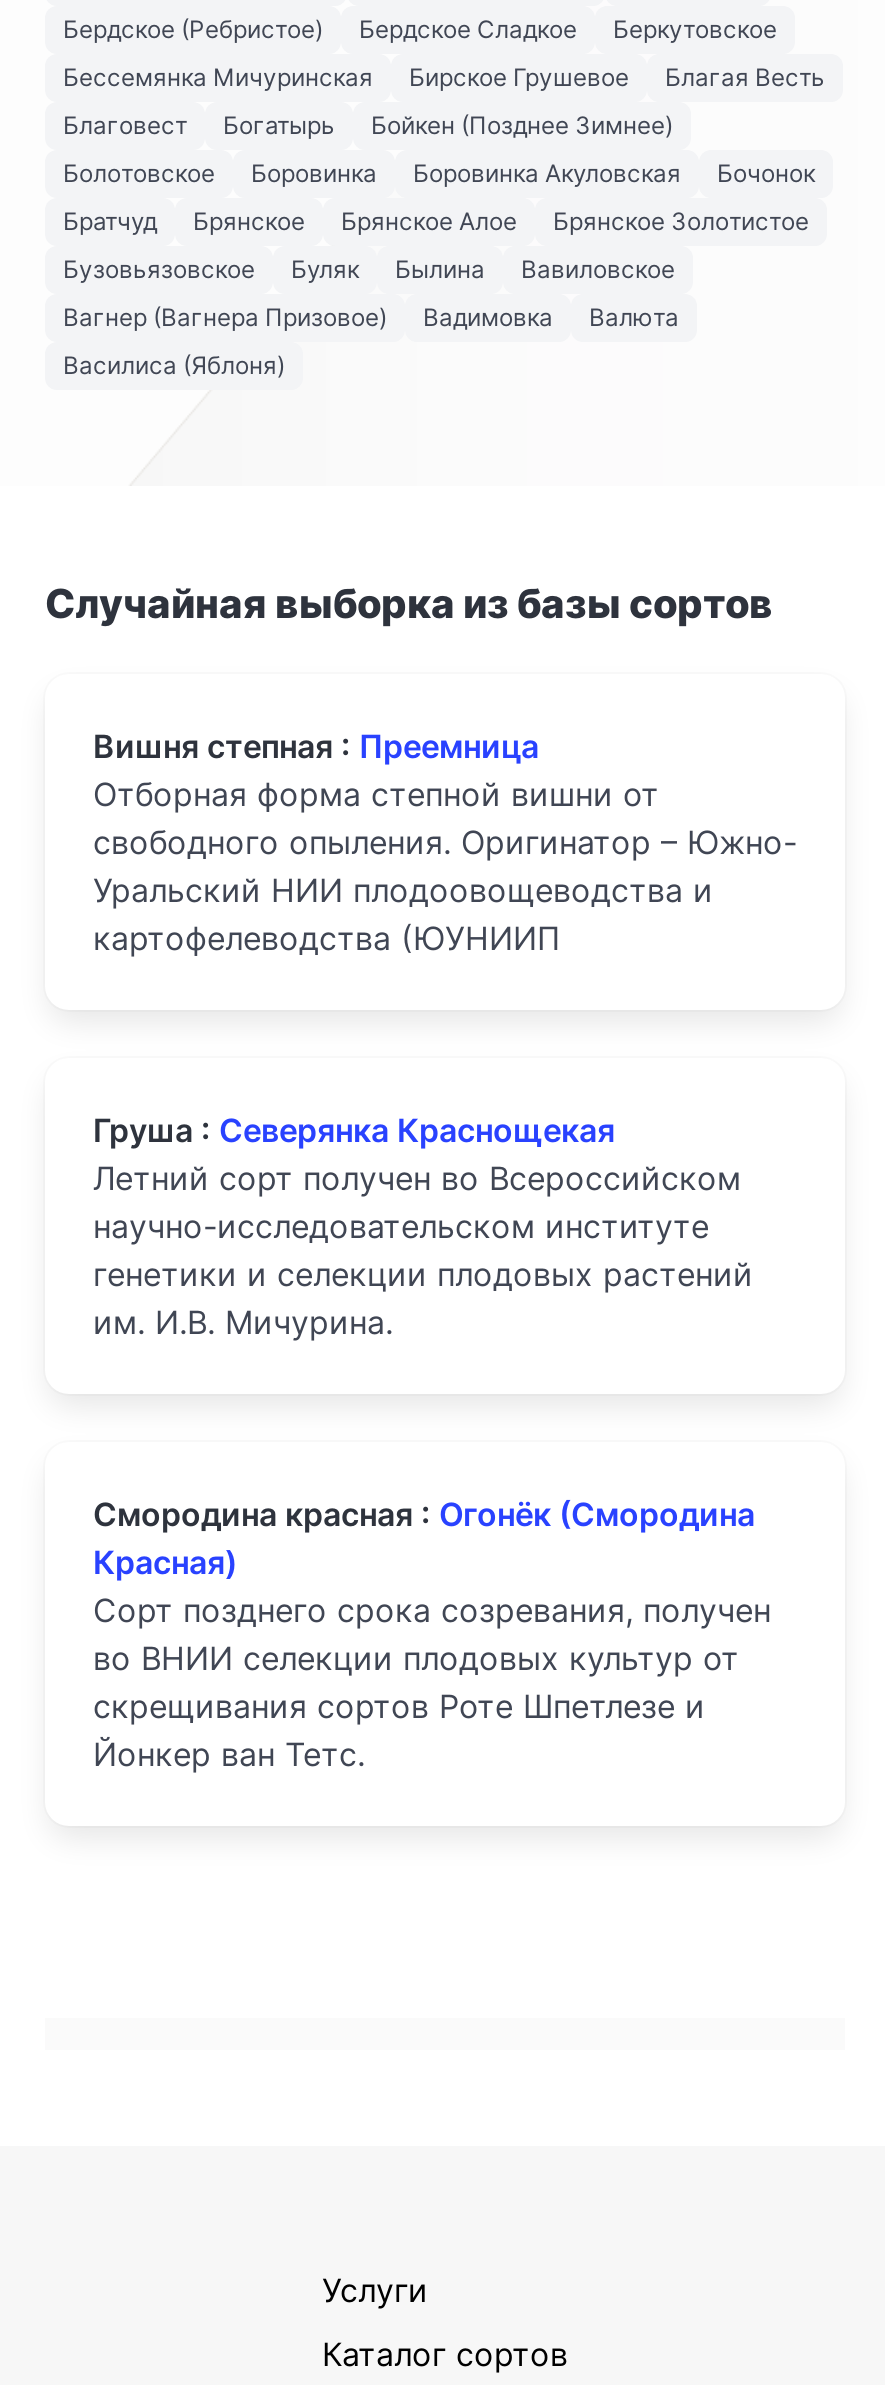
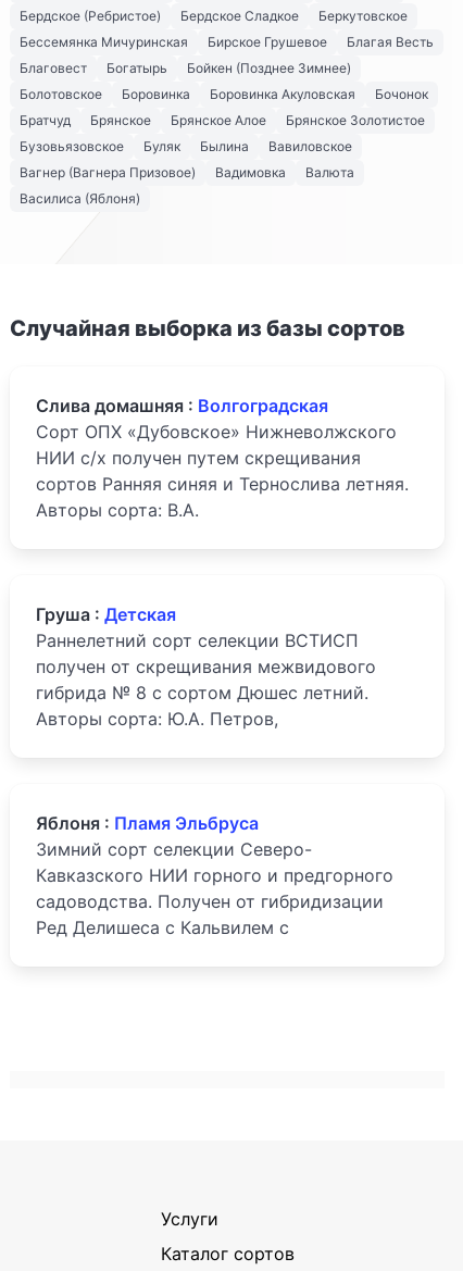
- Вишня степная : Преемница
- Отборная форма степной вишни от
- свободного опыления. Оригинатор – Южно-
- Уральский НИИ плодоовощеводства и
- картофелеводства (ЮУНИИП
+ Слива домашняя : Волгоградская
+ Сорт ОПХ «Дубовское» Нижневолжского
+ НИИ с/х получен путем скрещивания
+ сортов Ранняя синяя и Тернослива летняя.
+ Авторы сорта: В.А.

- Груша : Северянка Краснощекая
- Летний сорт получен во Всероссийском
- научно-исследовательском институте
- генетики и селекции плодовых растений
- им. И.В. Мичурина.
+ Груша : Детская
+ Раннелетний сорт селекции ВСТИСП
+ получен от скрещивания межвидового
+ гибрида № 8 с сортом Дюшес летний.
+ Авторы сорта: Ю.А. Петров,

- Смородина красная : Огонёк (Смородина
- Красная)
- Сорт позднего срока созревания, получен
- во ВНИИ селекции плодовых культур от
- скрещивания сортов Роте Шпетлезе и
- Йонкер ван Тетс.
+ Яблоня : Пламя Эльбруса
+ Зимний сорт селекции Северо-
+ Кавказского НИИ горного и предгорного
+ садоводства. Получен от гибридизации
+ Ред Делишеса с Кальвилем с
